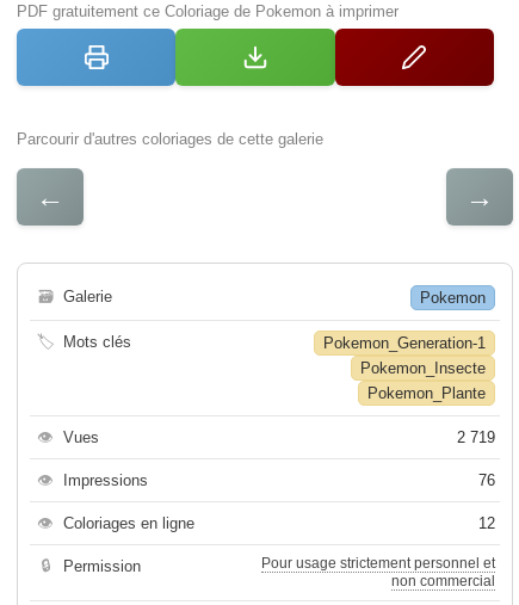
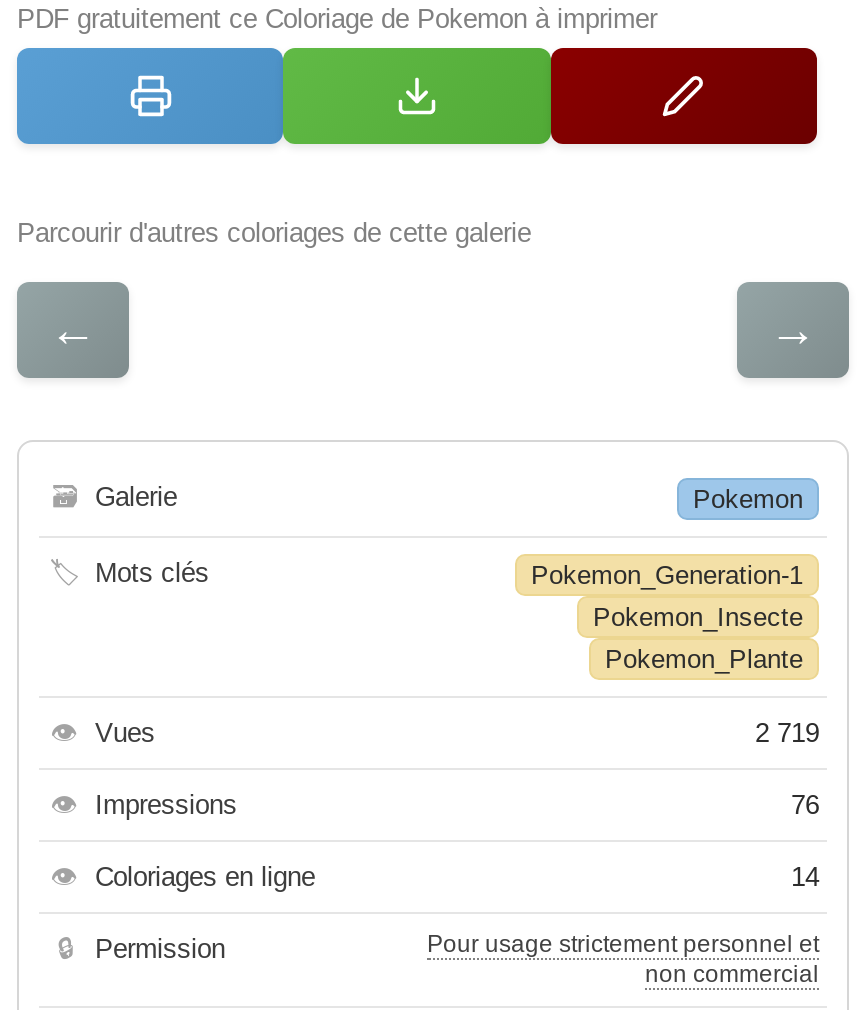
- 12
+ 14
